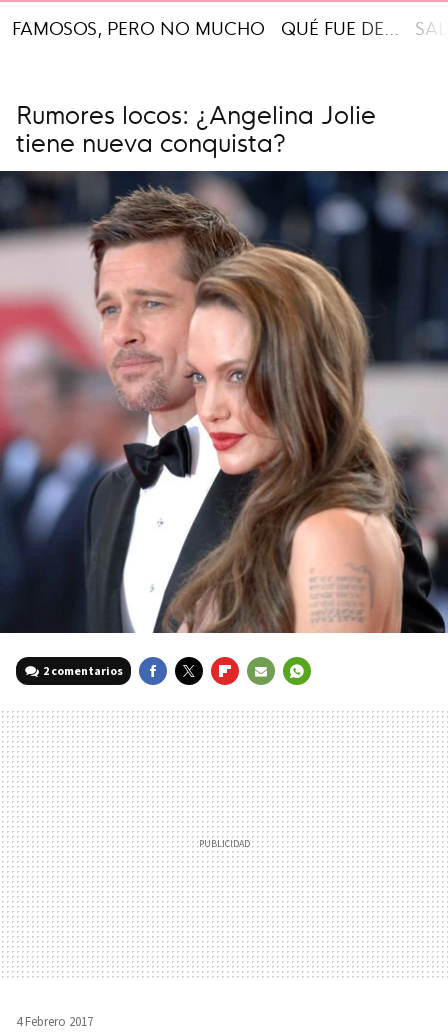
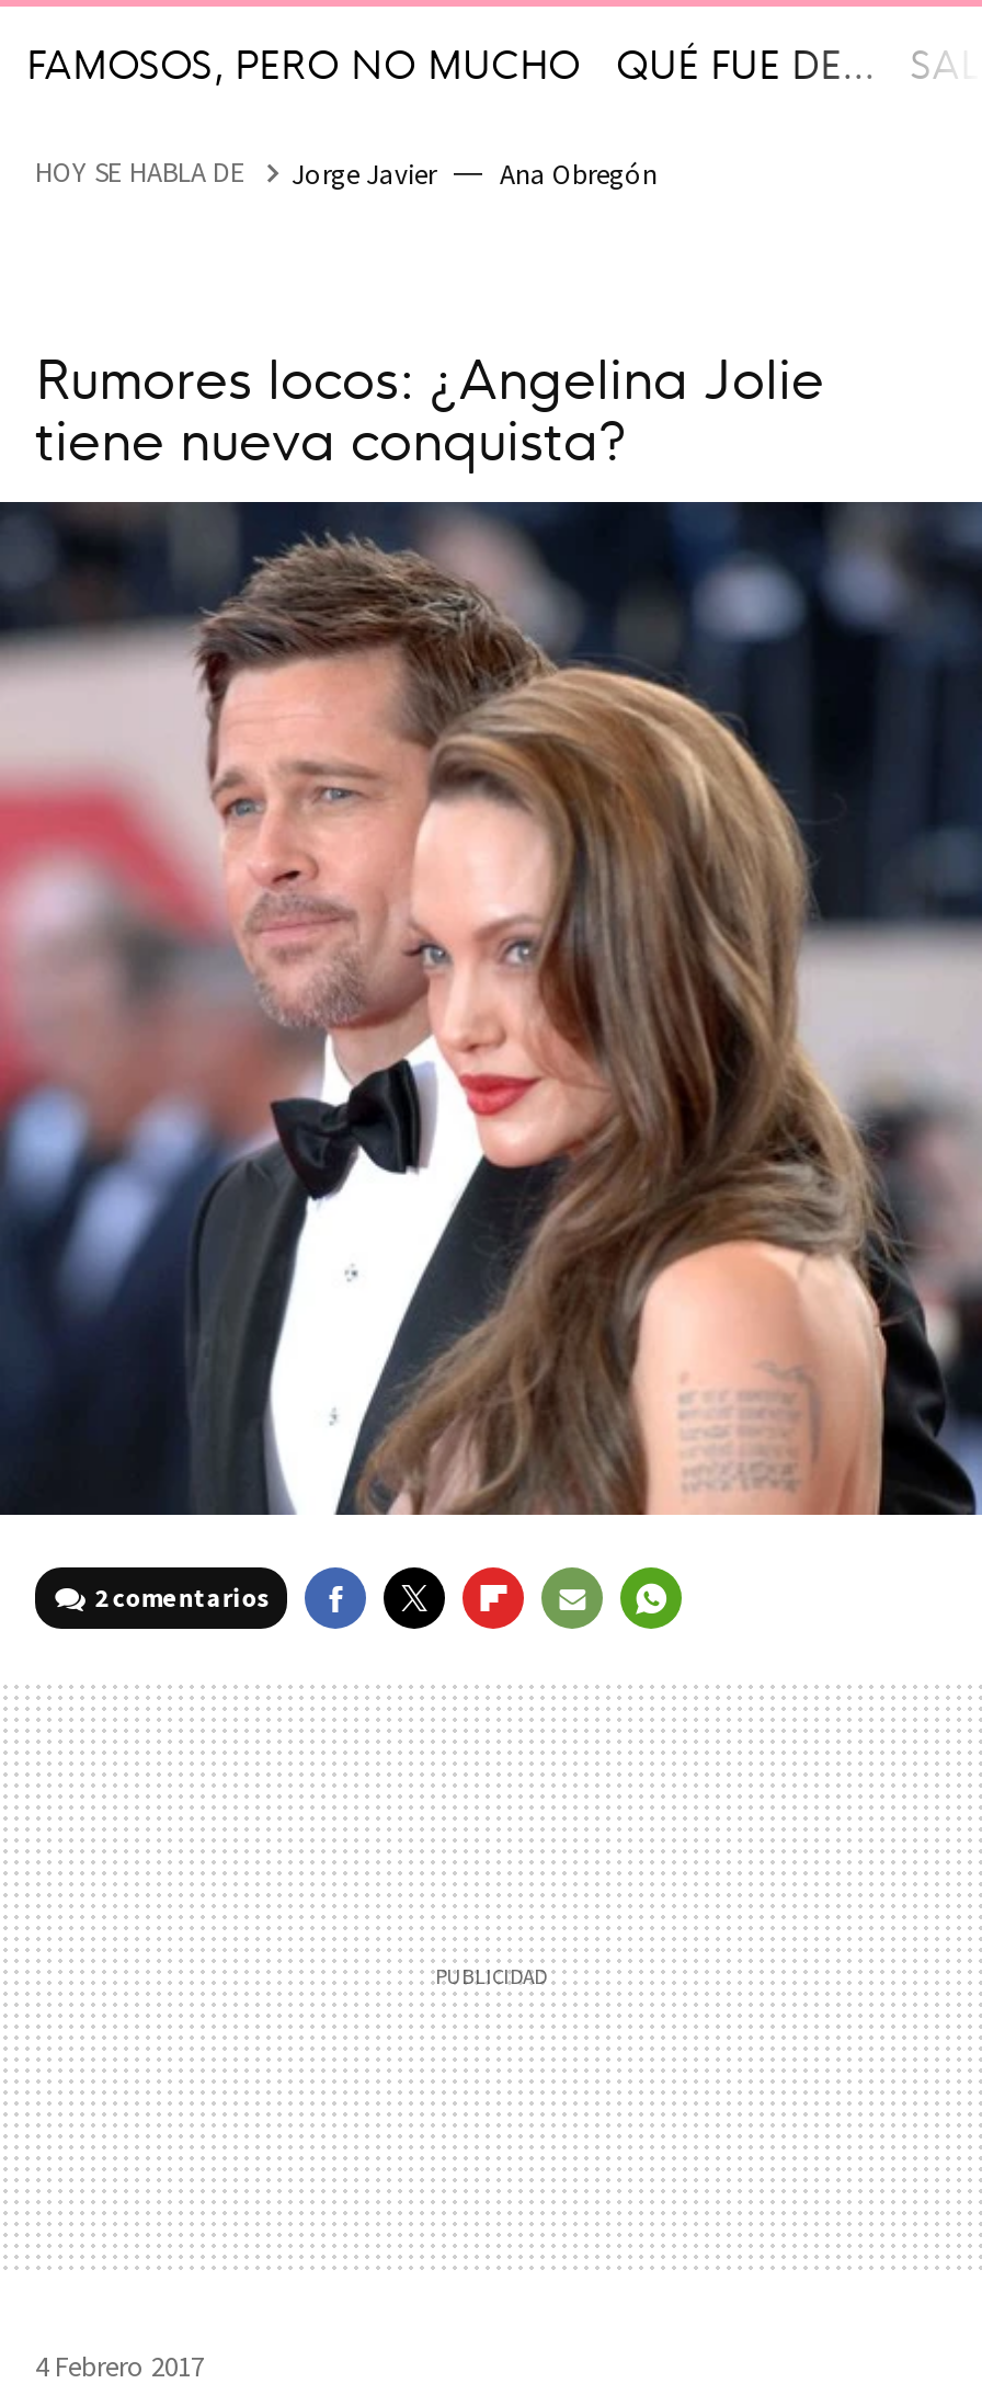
+ HOY SE HABLA DE
+ Jorge Javier
+ Ana Obregón
